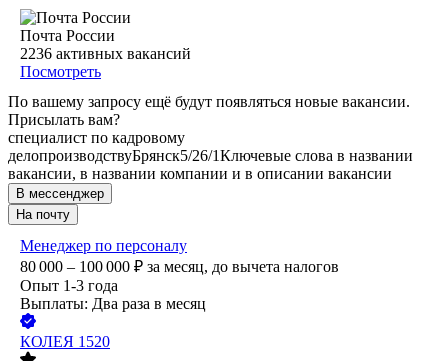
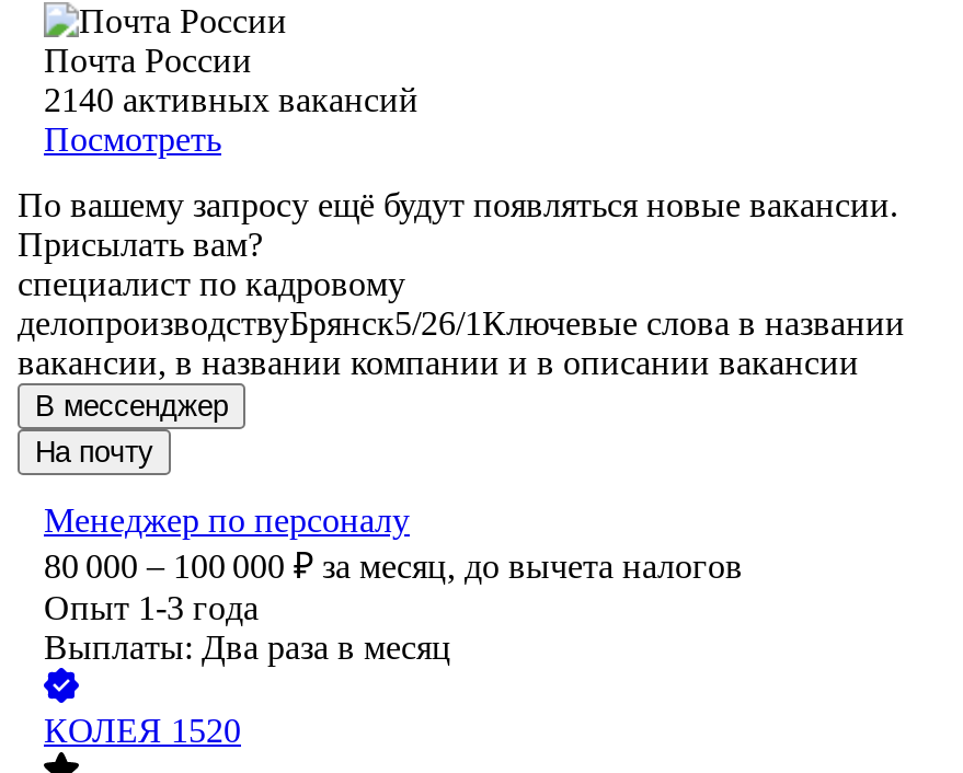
- 2236 активных вакансий
+ 2140 активных вакансий
